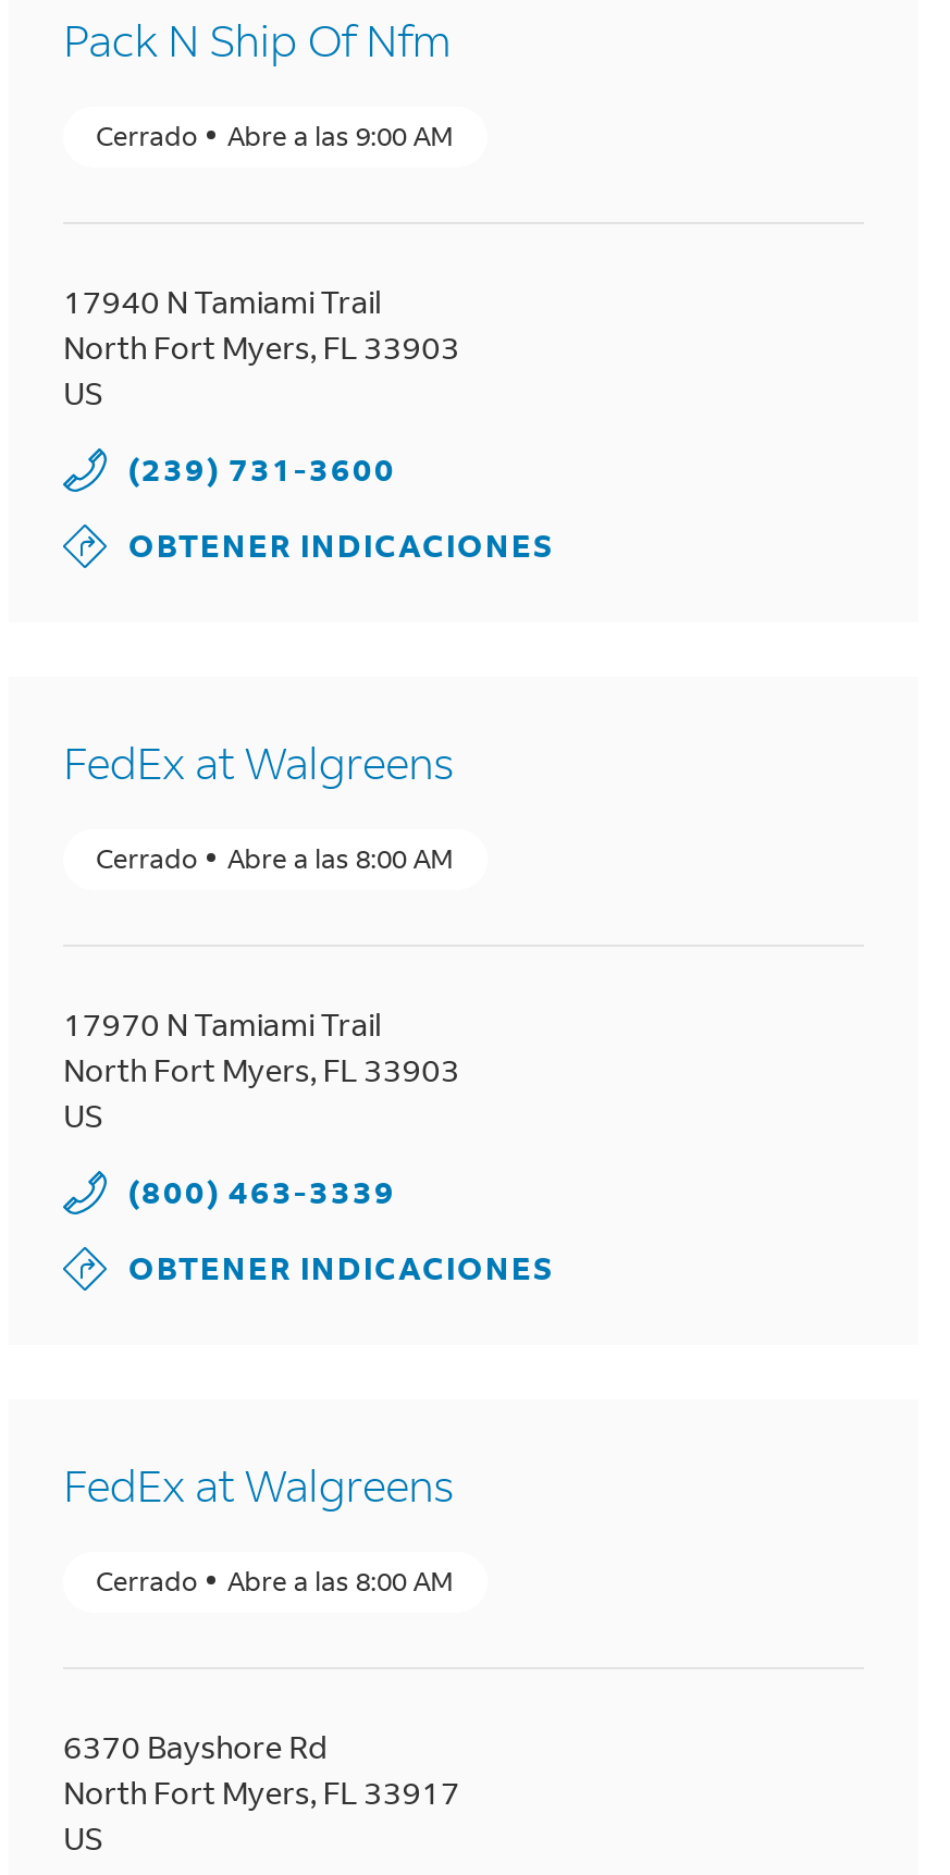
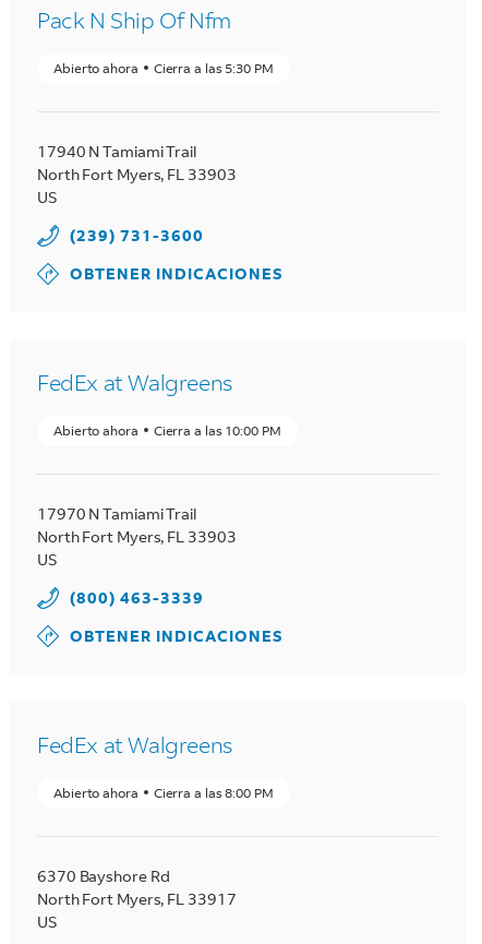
- Cerrado
- Abre a las 9:00 AM
+ Abierto ahora
+ Cierra a las 5:30 PM

- Cerrado
- Abre a las 8:00 AM
+ Abierto ahora
+ Cierra a las 10:00 PM

- Cerrado
- Abre a las 8:00 AM
+ Abierto ahora
+ Cierra a las 8:00 PM
